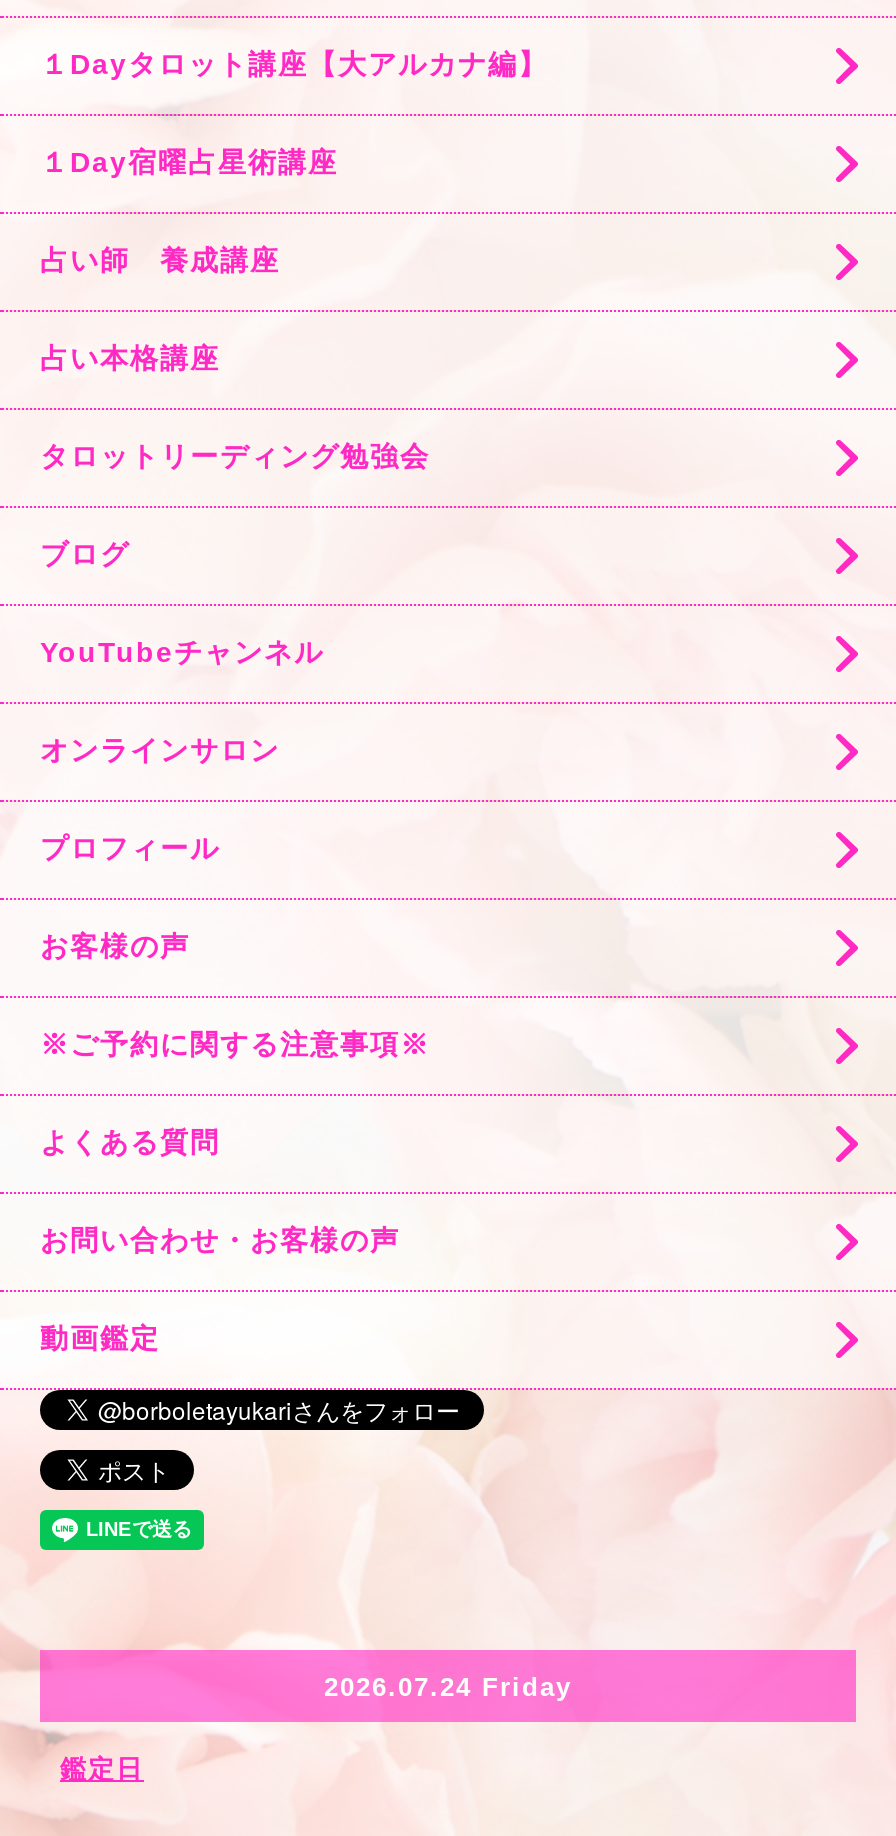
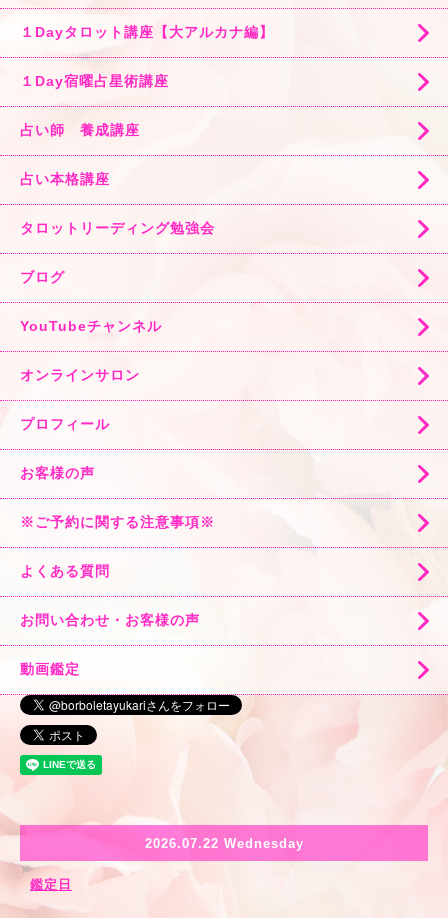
- 2026.07.24 Friday
+ 2026.07.22 Wednesday
